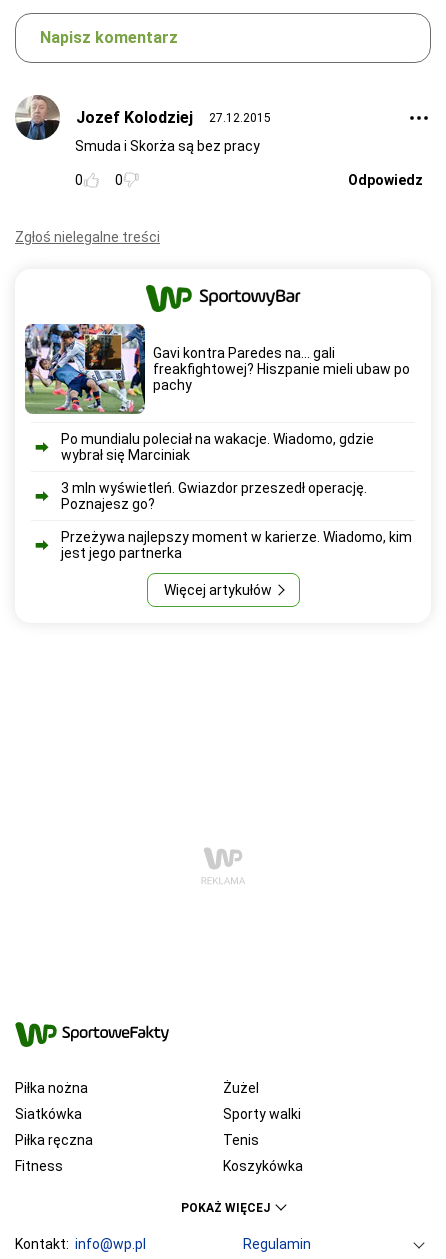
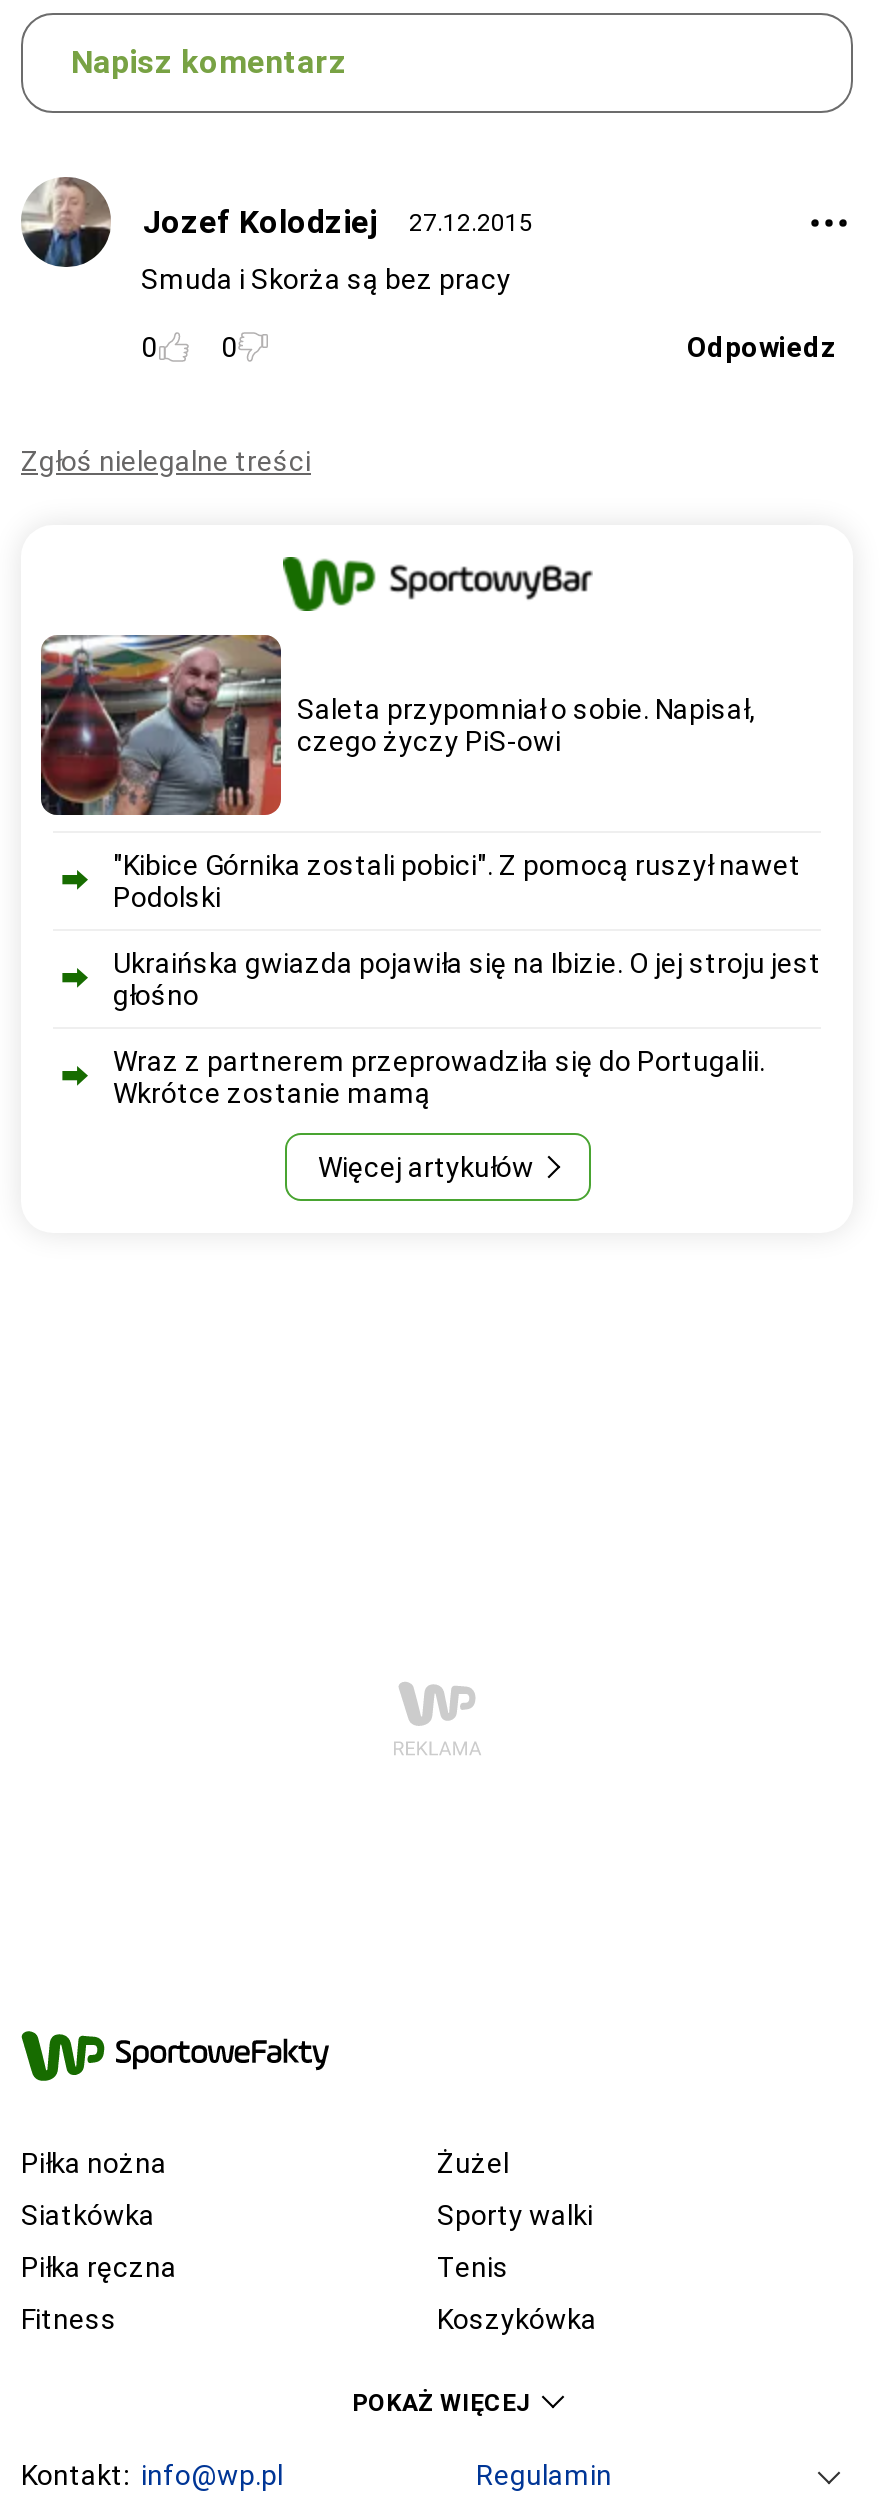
- [image]
- Gavi kontra Paredes na... gali
- freakfightowej? Hiszpanie mieli ubaw po
- pachy
+ [image]
+ Saleta przypomniał o sobie. Napisał,
+ czego życzy PiS-owi

- Po mundialu poleciał na wakacje. Wiadomo, gdzie
- wybrał się Marciniak
+ "Kibice Górnika zostali pobici". Z pomocą ruszył nawet
+ Podolski

- 3 mln wyświetleń. Gwiazdor przeszedł operację.
- Poznajesz go?
+ Ukraińska gwiazda pojawiła się na Ibizie. O jej stroju jest
+ głośno

- Przeżywa najlepszy moment w karierze. Wiadomo, kim
- jest jego partnerka
+ Wraz z partnerem przeprowadziła się do Portugalii.
+ Wkrótce zostanie mamą
